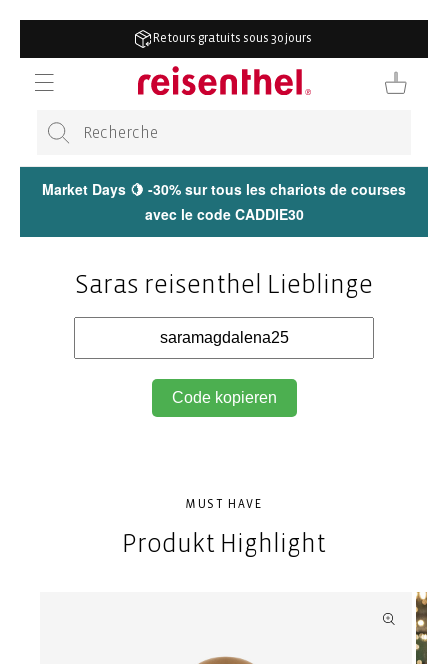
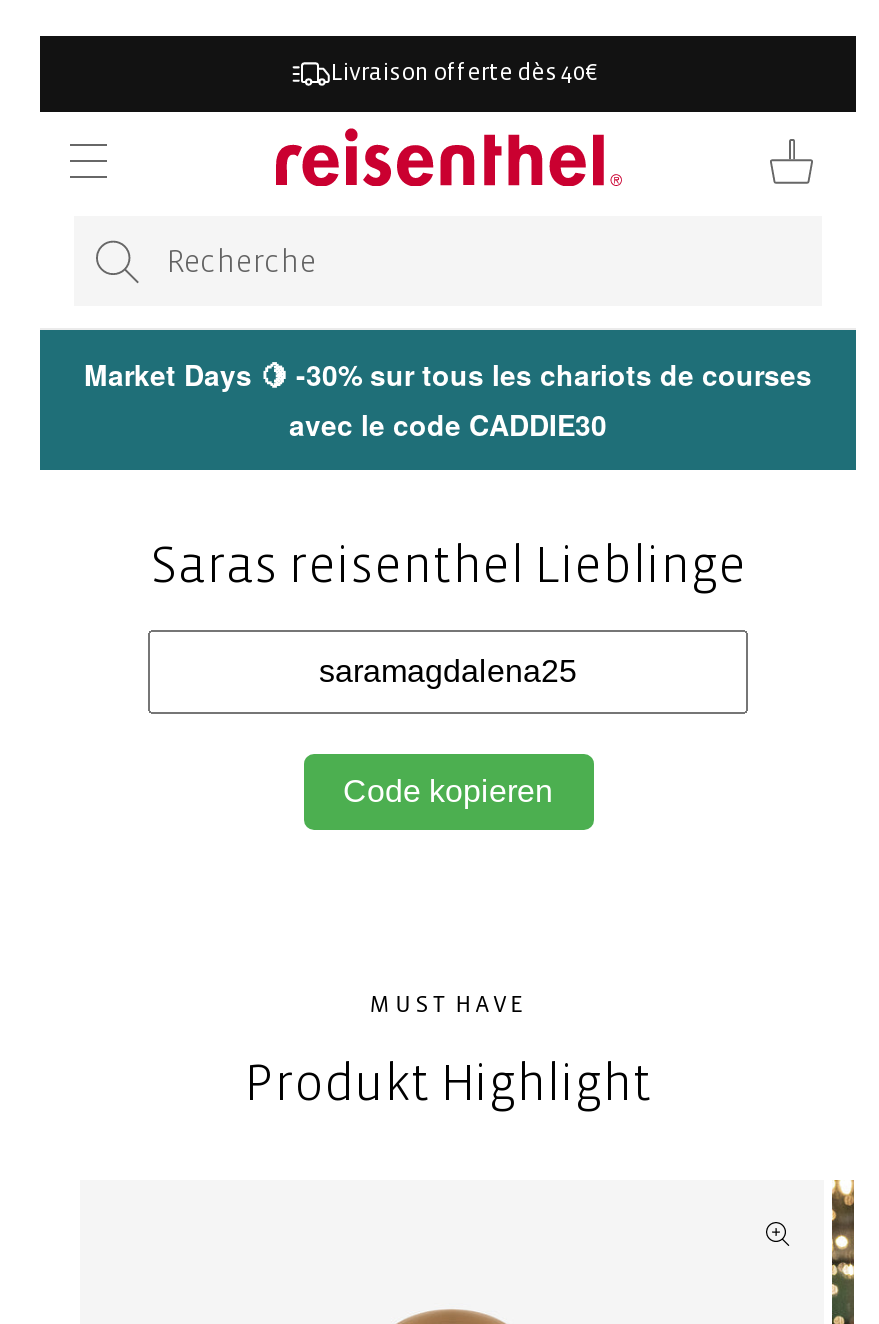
- Retours gratuits sous 30 jours
+ Livraison offerte dès 40€
